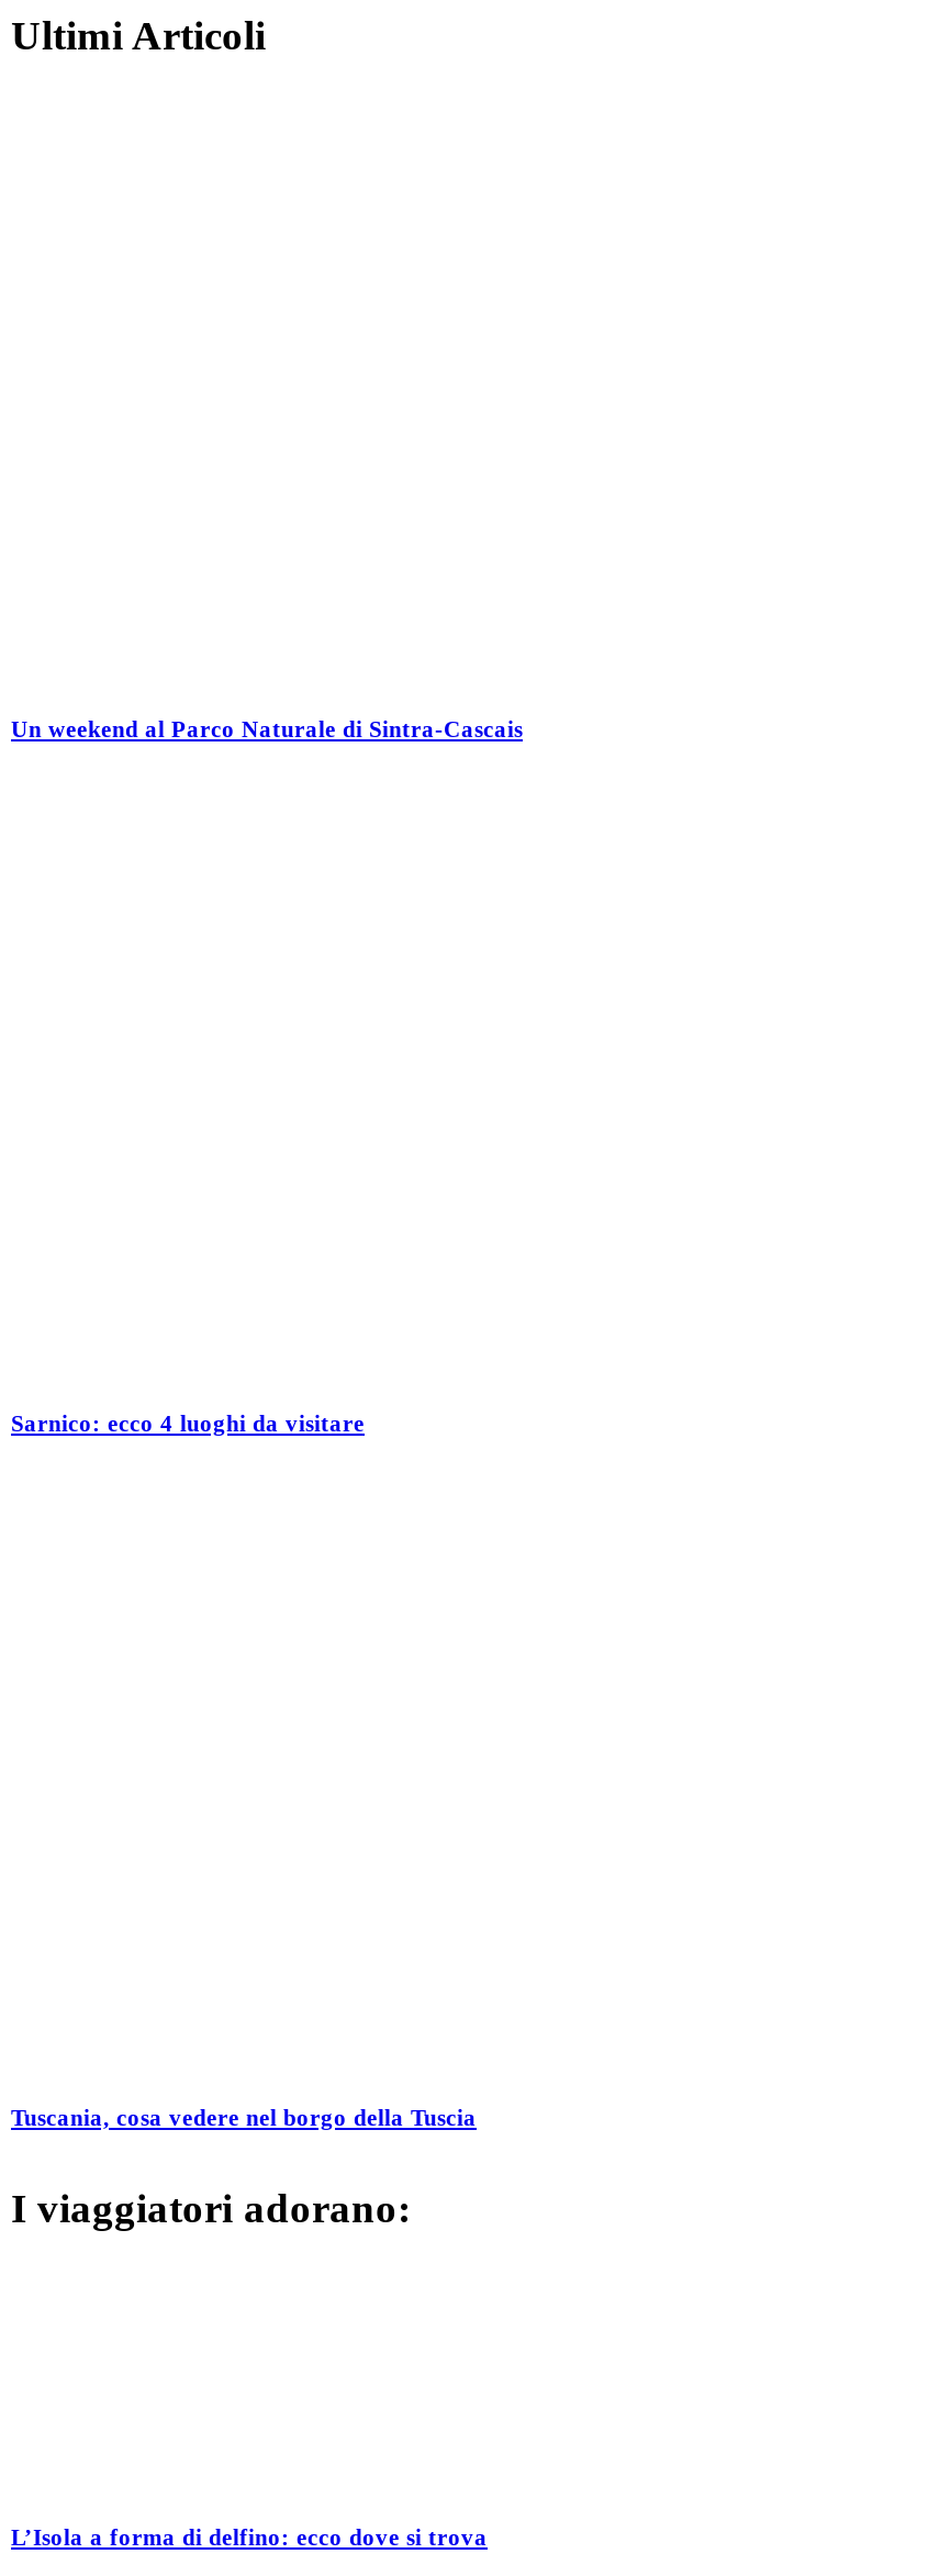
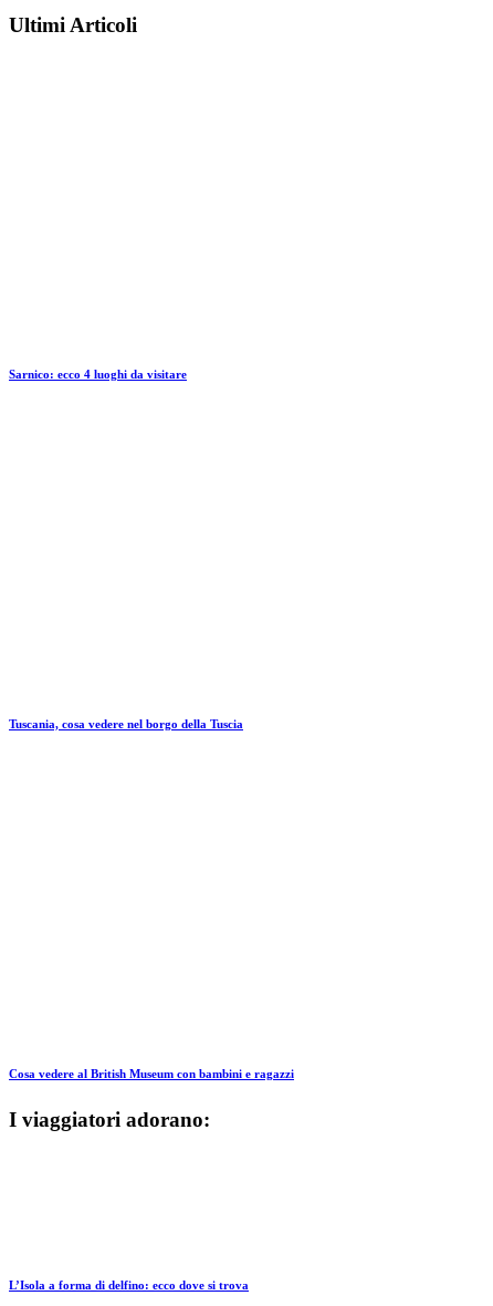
- Un weekend al Parco Naturale di Sintra‑Cascais

moved up: Sarnico: ecco 4 luoghi da visitare | Tuscania, cosa vedere nel borgo della Tuscia

+ Cosa vedere al British Museum con bambini e ragazzi
